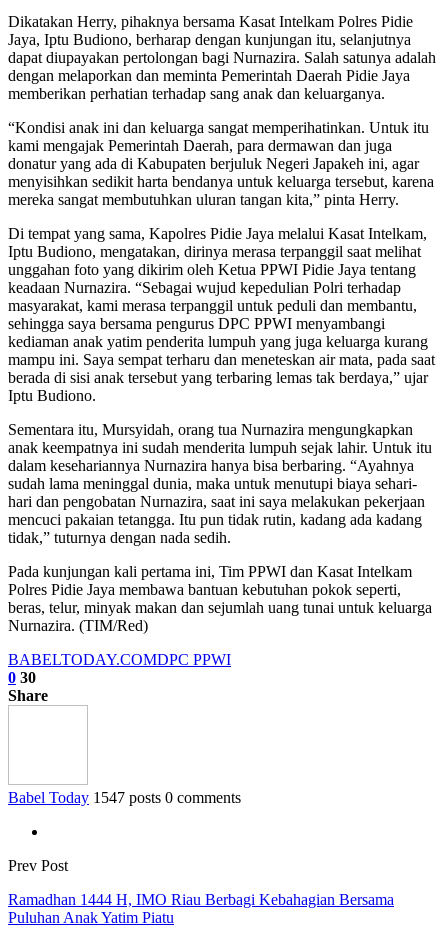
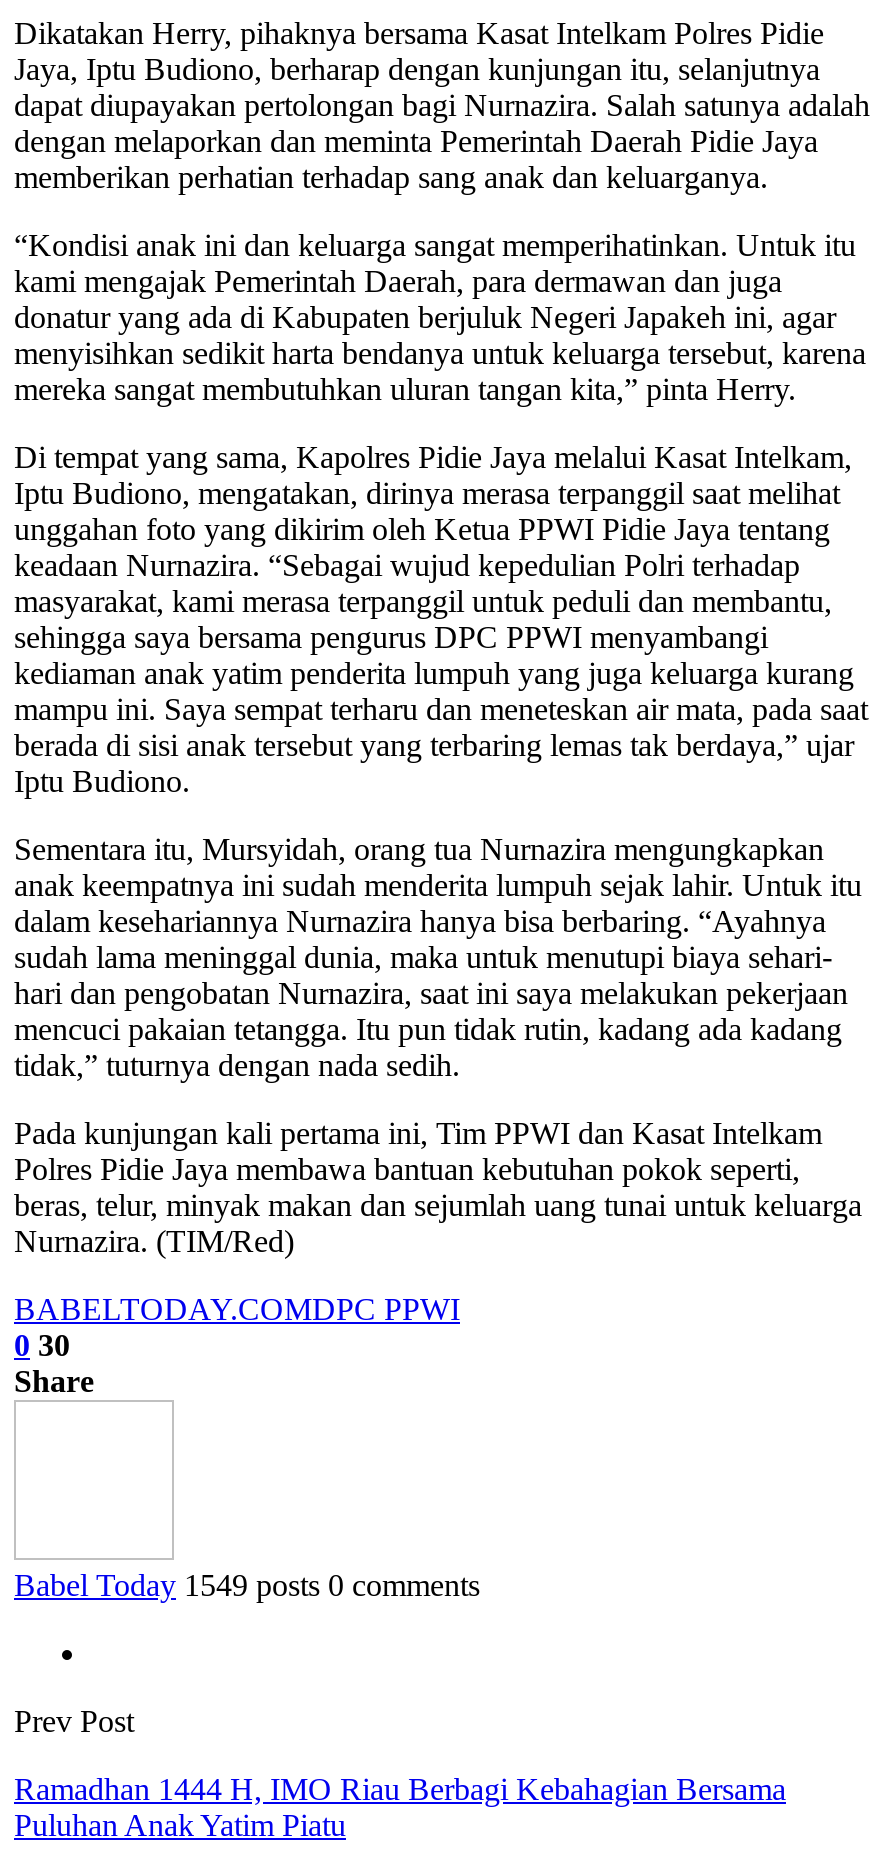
- Babel Today 1547 posts 0 comments
+ Babel Today 1549 posts 0 comments
